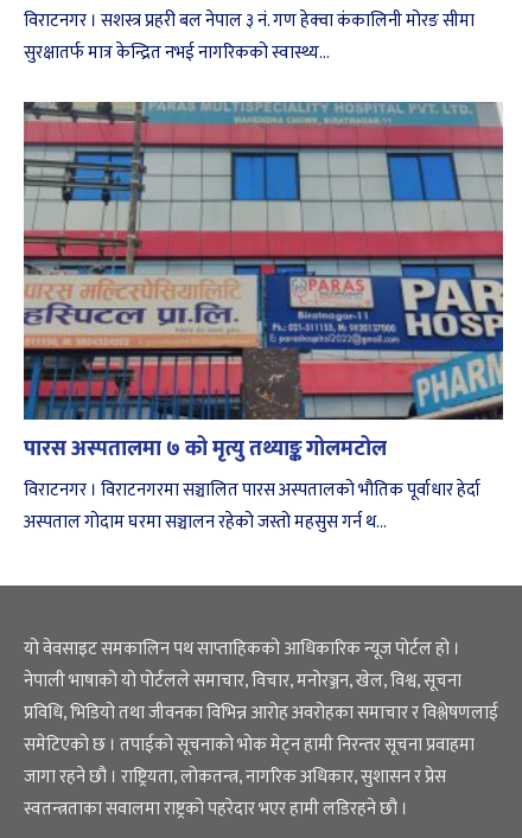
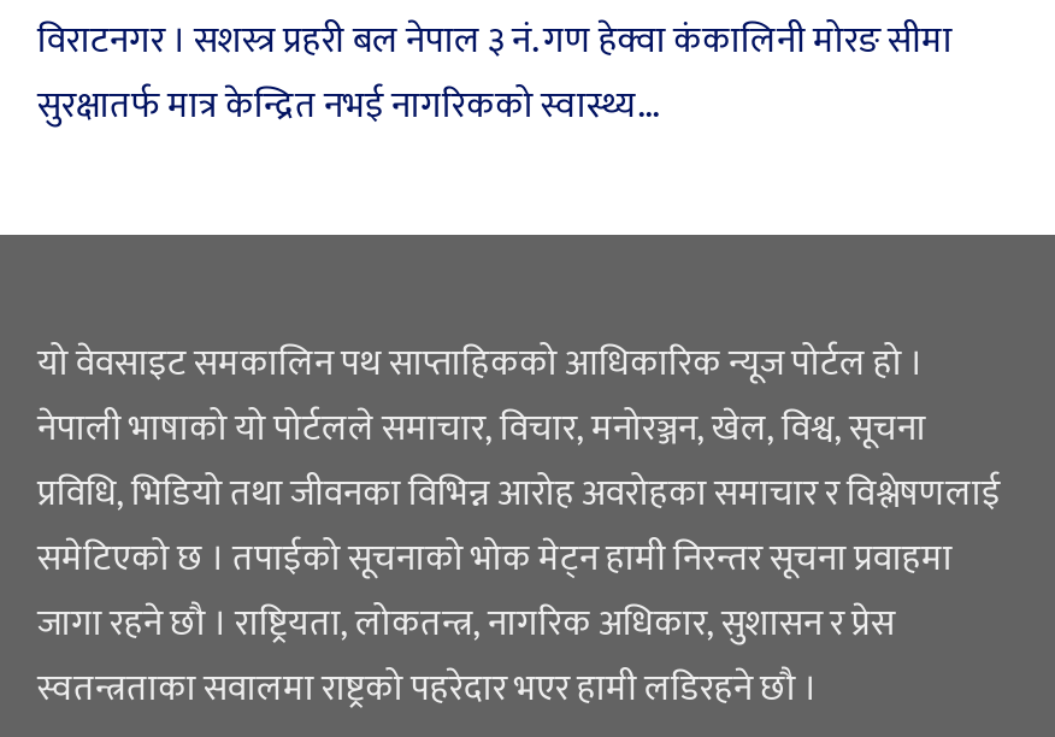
- [image]
- पारस अस्पतालमा ७ को मृत्यु तथ्याङ्क गोलमटोल
- विराटनगर । विराटनगरमा सञ्चालित पारस अस्पतालको भौतिक पूर्वाधार हेर्दा
- अस्पताल गोदाम घरमा सञ्चालन रहेको जस्तो महसुस गर्न थ...
